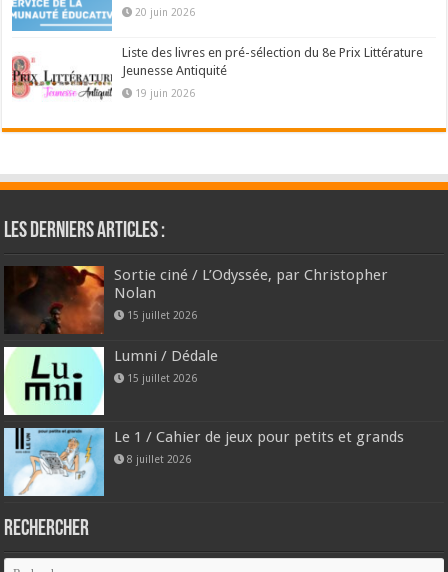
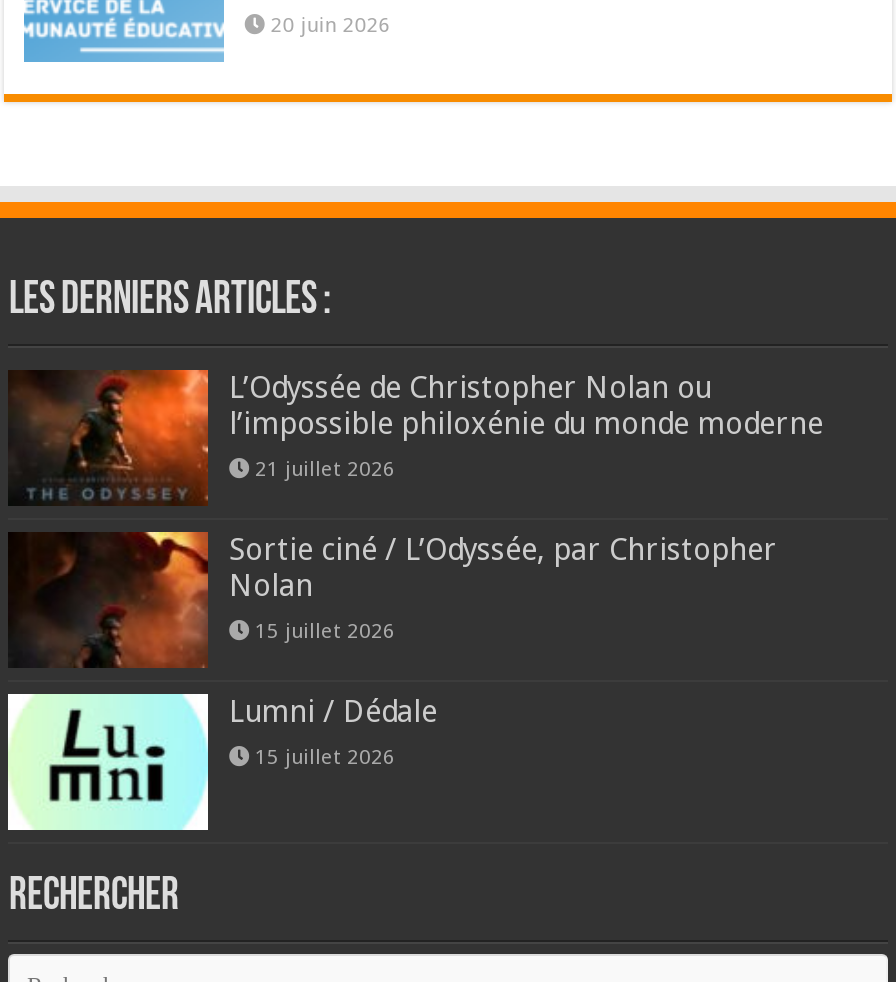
- [image]
- Liste des livres en pré-sélection du 8e Prix Littérature
- Jeunesse Antiquité
- 19 juin 2026

+ [image]
+ L’Odyssée de Christopher Nolan ou
+ l’impossible philoxénie du monde moderne
+ 21 juillet 2026

- [image]
- Le 1 / Cahier de jeux pour petits et grands
- 8 juillet 2026
